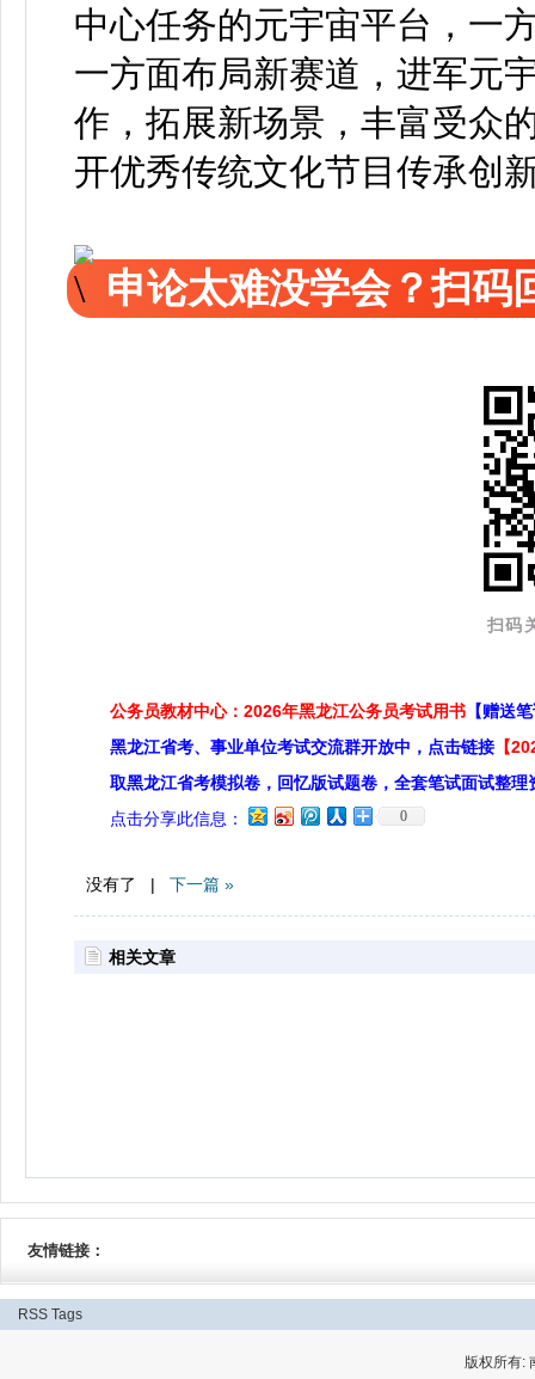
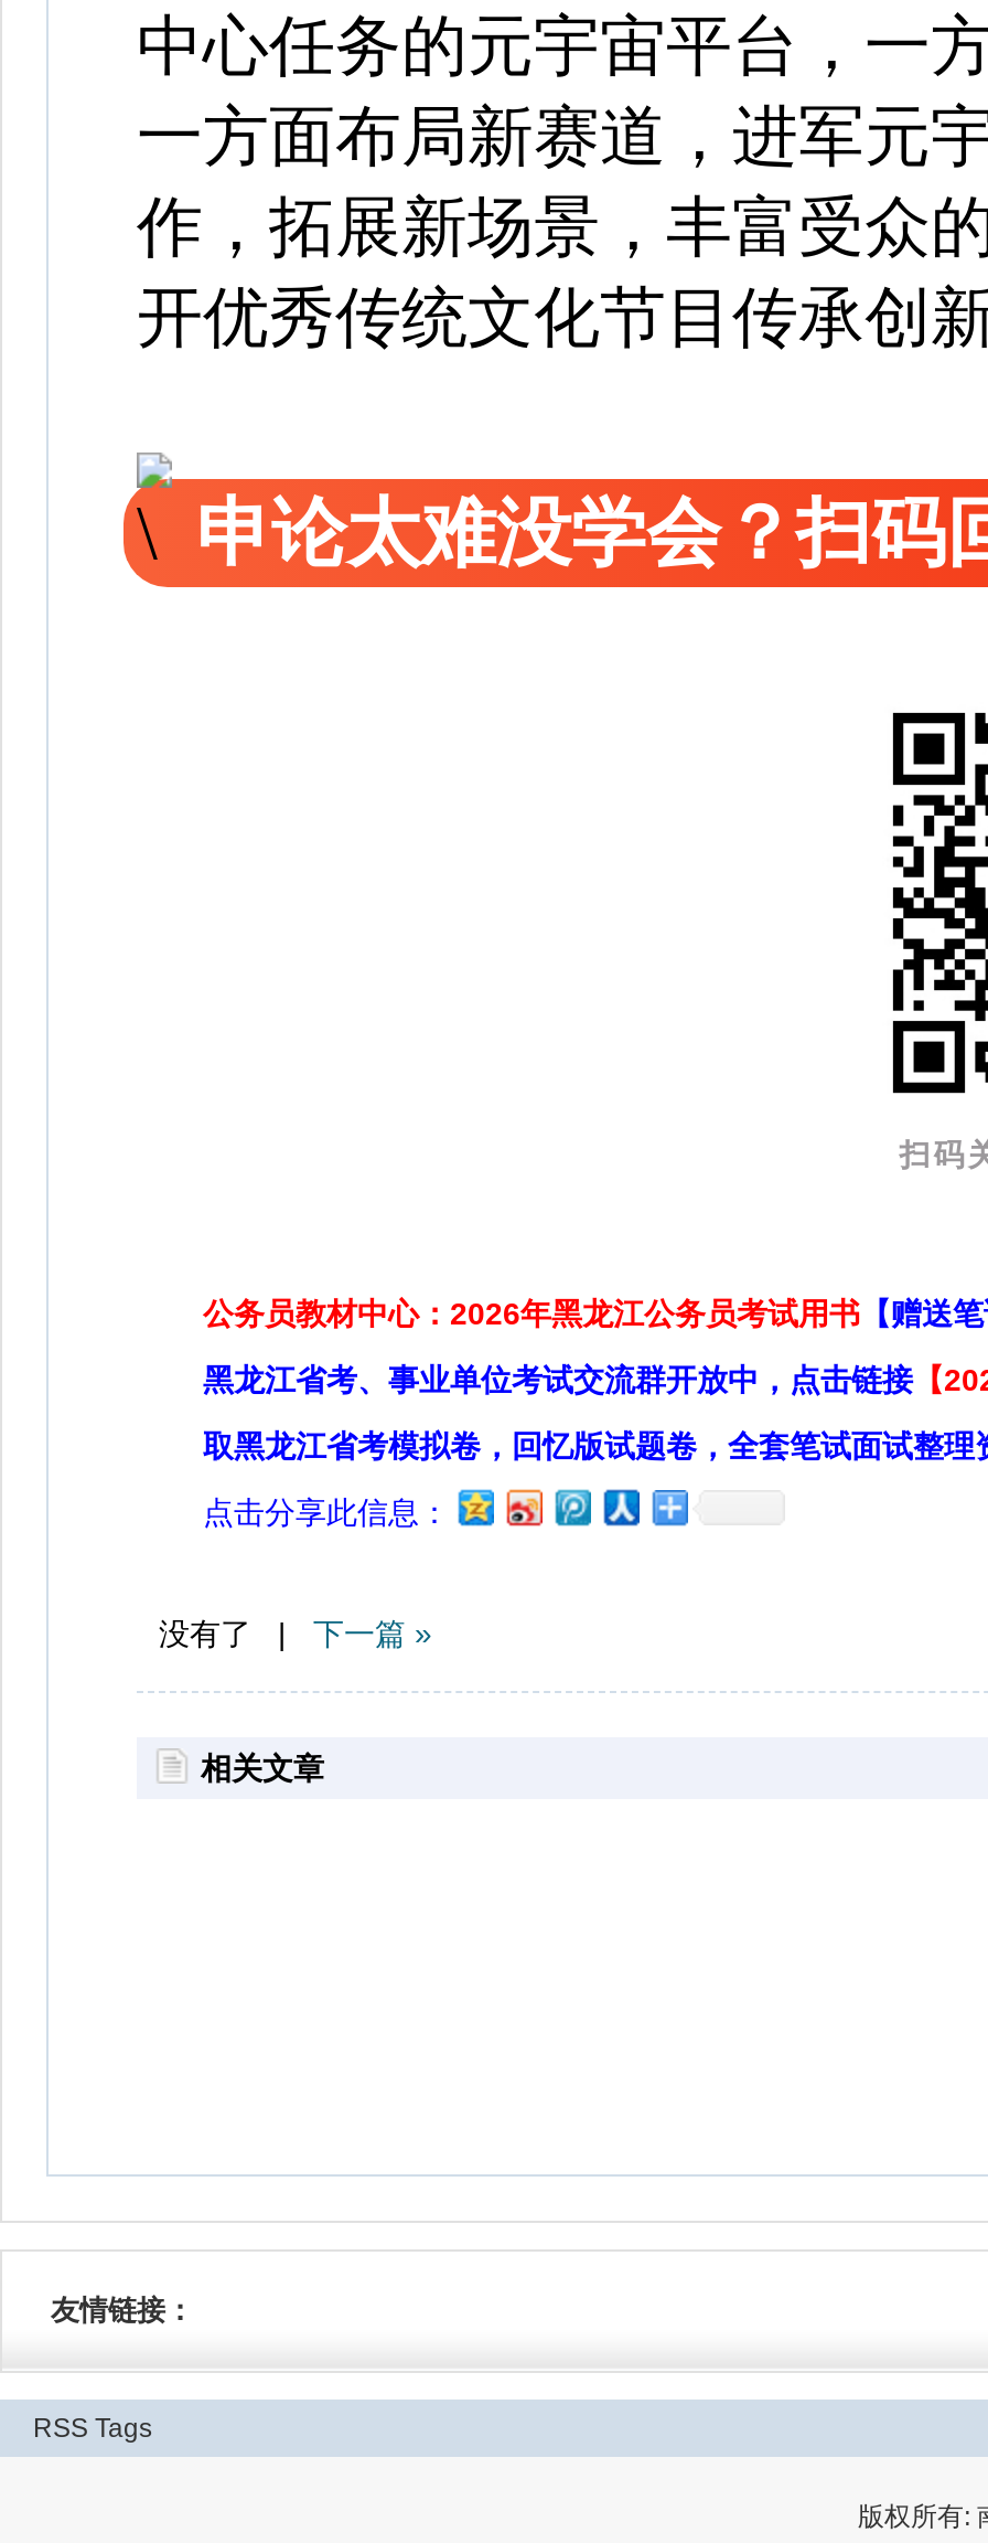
- 0
